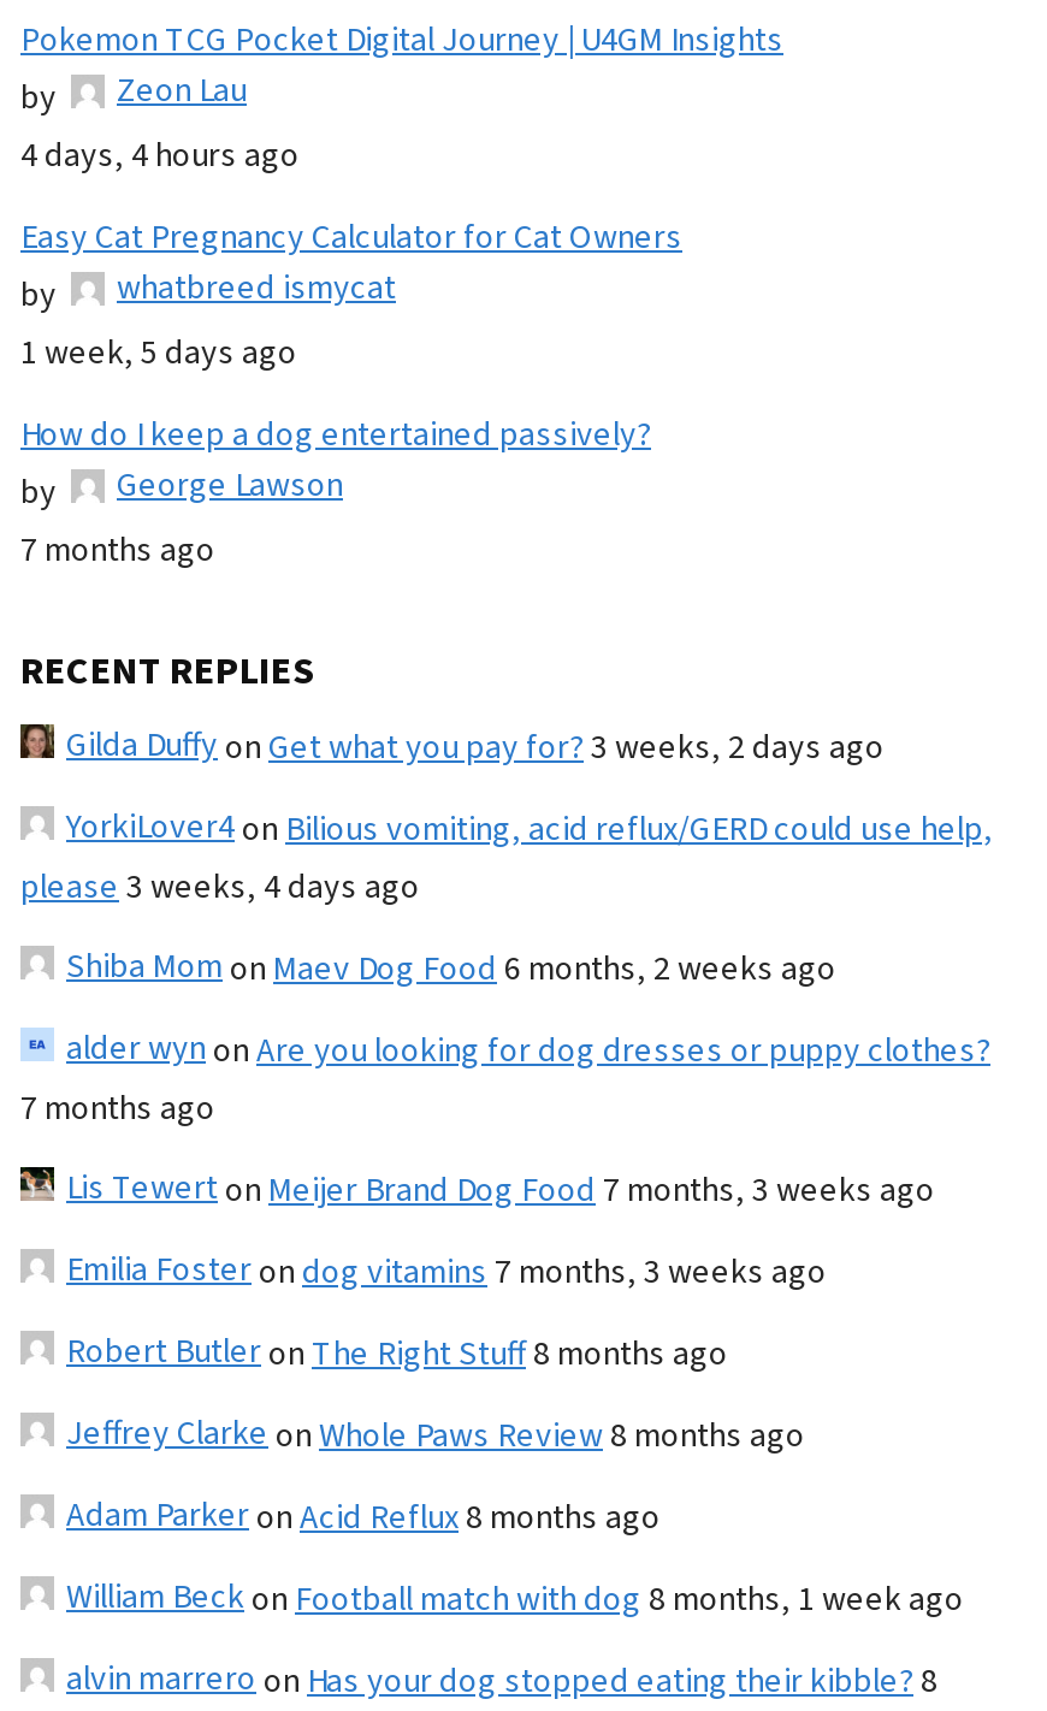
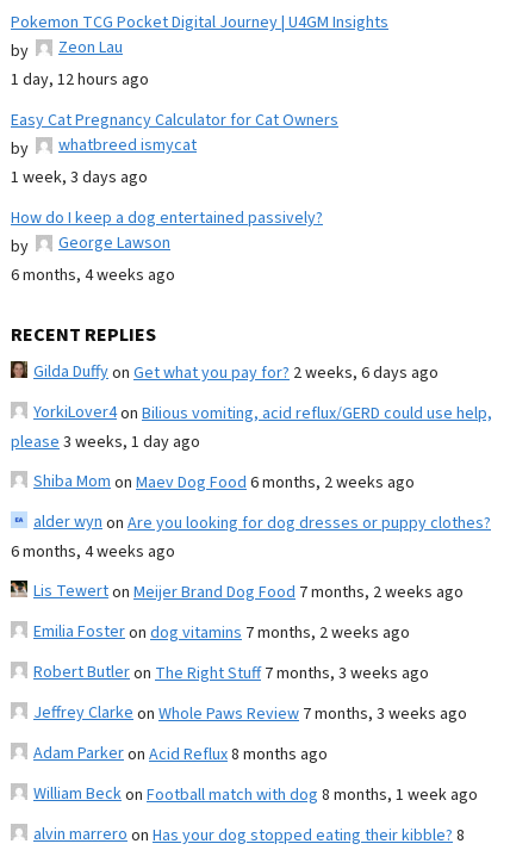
- 4 days, 4 hours ago
+ 1 day, 12 hours ago

- 1 week, 5 days ago
+ 1 week, 3 days ago

- 7 months ago
+ 6 months, 4 weeks ago

- Gilda Duffyon Get what you pay for? 3 weeks, 2 days ago
+ Gilda Duffyon Get what you pay for? 2 weeks, 6 days ago

- please 3 weeks, 4 days ago
+ please 3 weeks, 1 day ago

- 7 months ago
+ 6 months, 4 weeks ago

- Lis Tewerton Meijer Brand Dog Food 7 months, 3 weeks ago
+ Lis Tewerton Meijer Brand Dog Food 7 months, 2 weeks ago

- Emilia Fosteron dog vitamins 7 months, 3 weeks ago
+ Emilia Fosteron dog vitamins 7 months, 2 weeks ago

- Robert Butleron The Right Stuff 8 months ago
+ Robert Butleron The Right Stuff 7 months, 3 weeks ago

- Jeffrey Clarkeon Whole Paws Review 8 months ago
+ Jeffrey Clarkeon Whole Paws Review 7 months, 3 weeks ago
